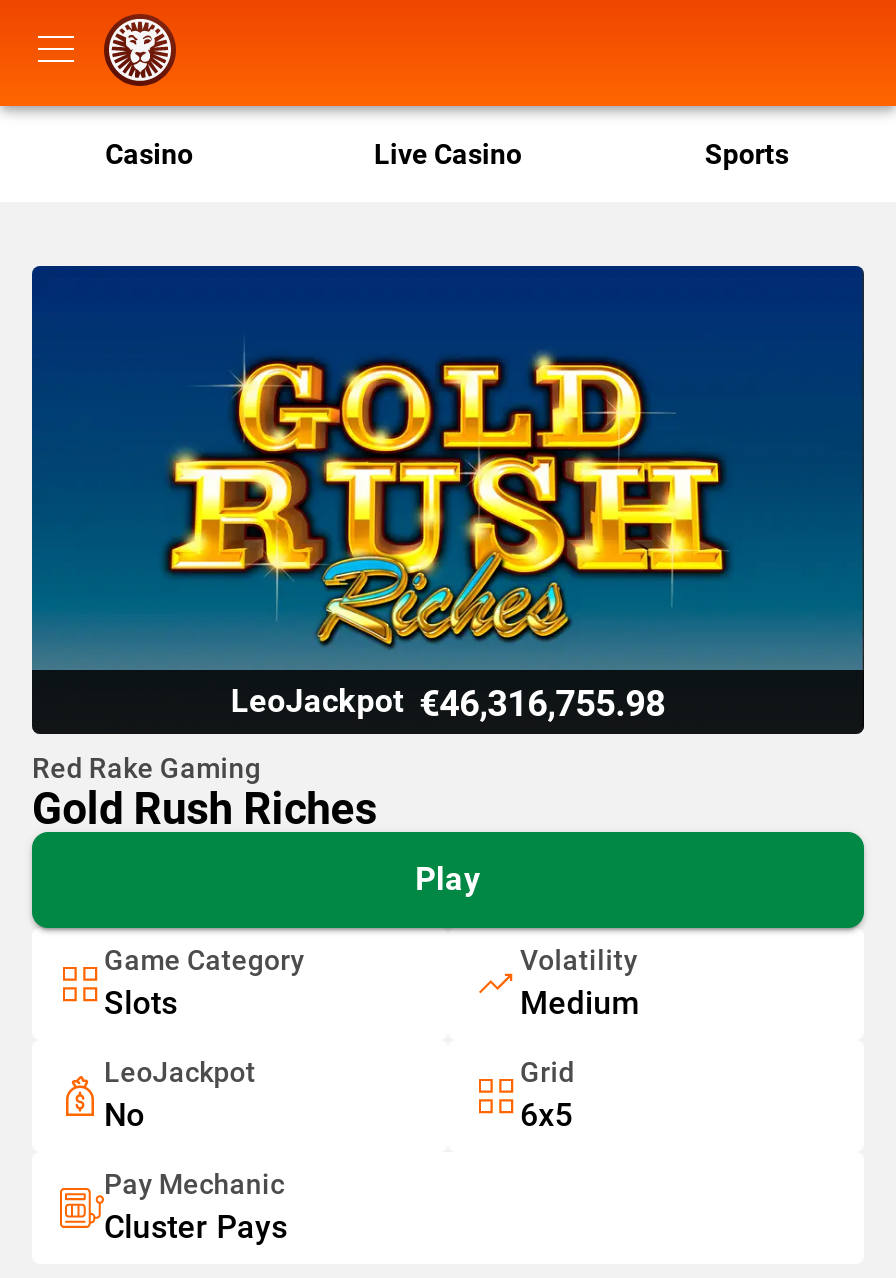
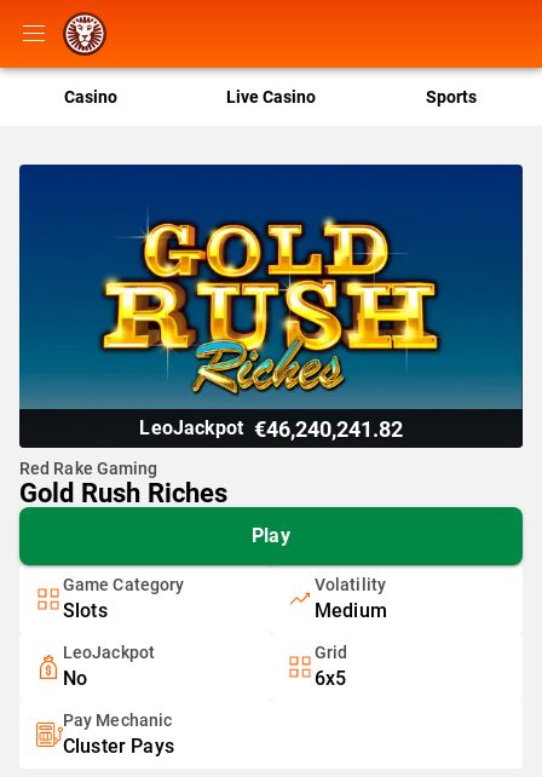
- LeoJackpot €46,316,755.98
+ LeoJackpot €46,240,241.82
